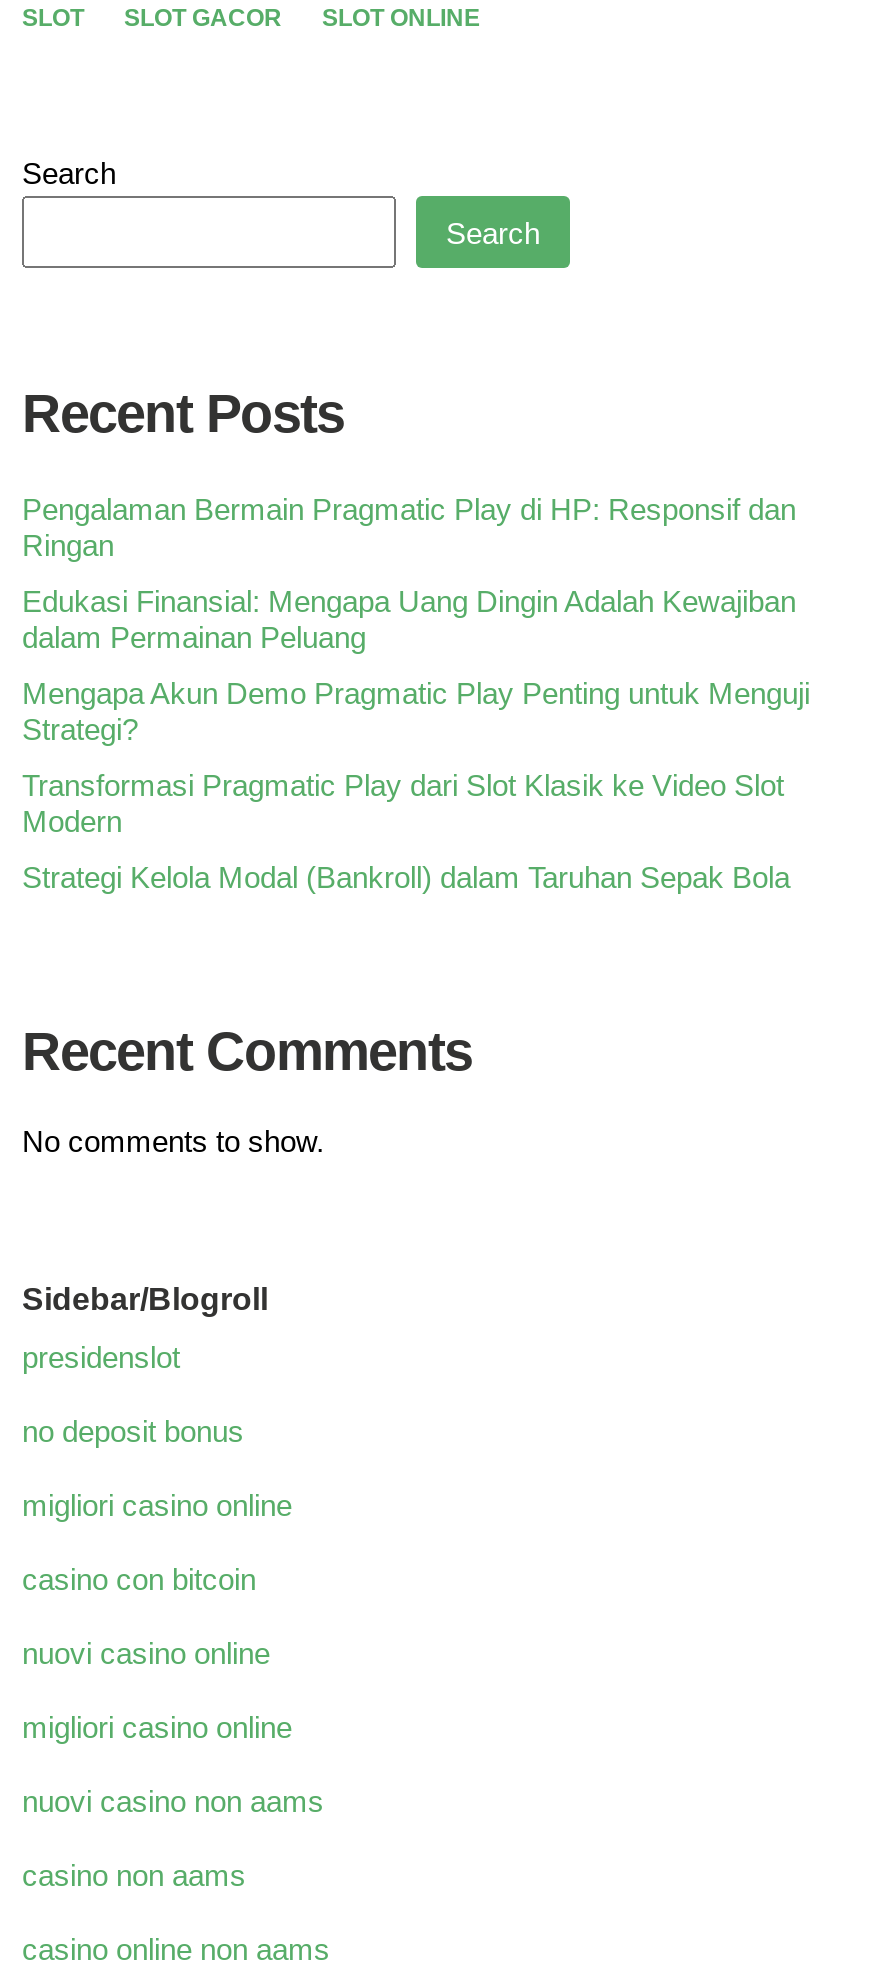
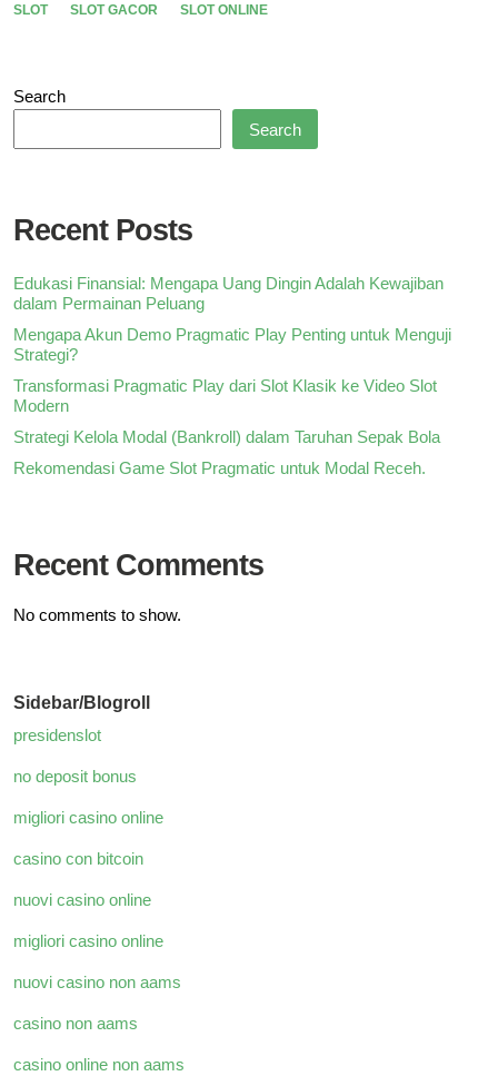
- Pengalaman Bermain Pragmatic Play di HP: Responsif dan
- Ringan

moved up: Edukasi Finansial: Mengapa Uang Dingin Adalah Kewajiban | dalam Permainan Peluang | Mengapa Akun Demo Pragmatic Play Penting untuk Menguji | Strategi? | Transformasi Pragmatic Play dari Slot Klasik ke Video Slot | Modern | Strategi Kelola Modal (Bankroll) dalam Taruhan Sepak Bola

+ Rekomendasi Game Slot Pragmatic untuk Modal Receh.
